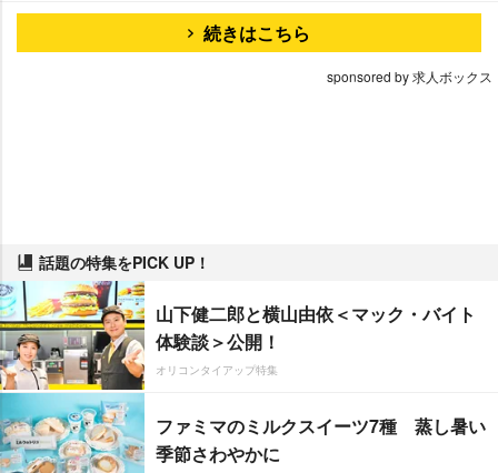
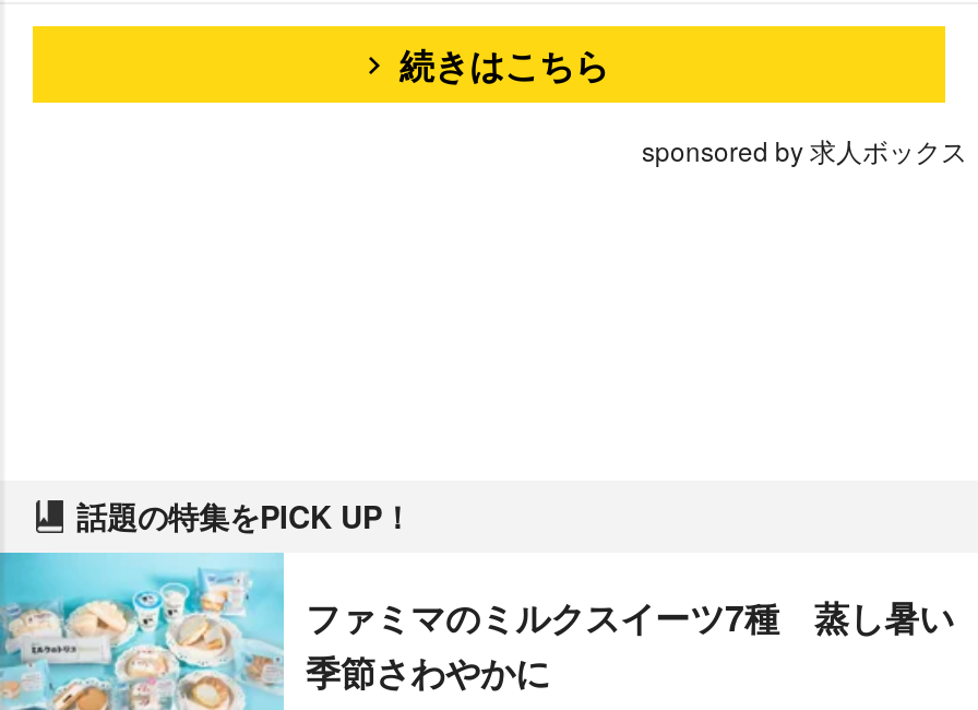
- [image]
- 山下健二郎と横山由依＜マック・バイト
- 体験談＞公開！
- オリコンタイアップ特集
